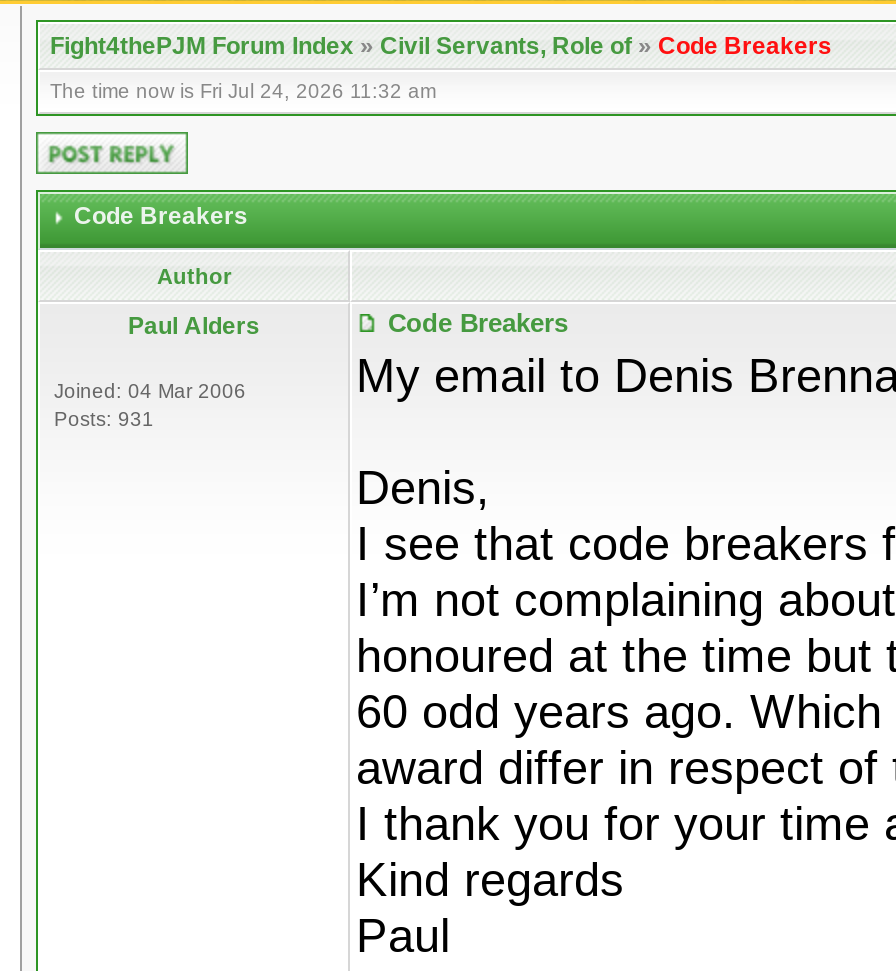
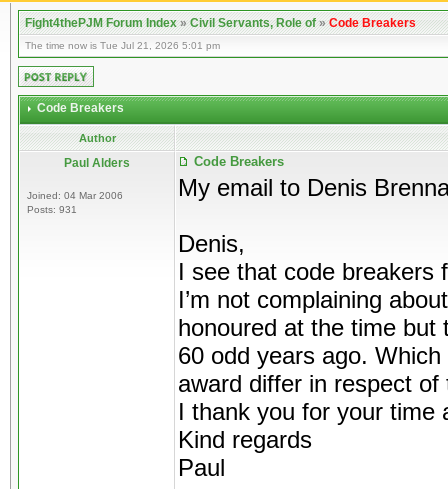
- The time now is Fri Jul 24, 2026 11:32 am
+ The time now is Tue Jul 21, 2026 5:01 pm
